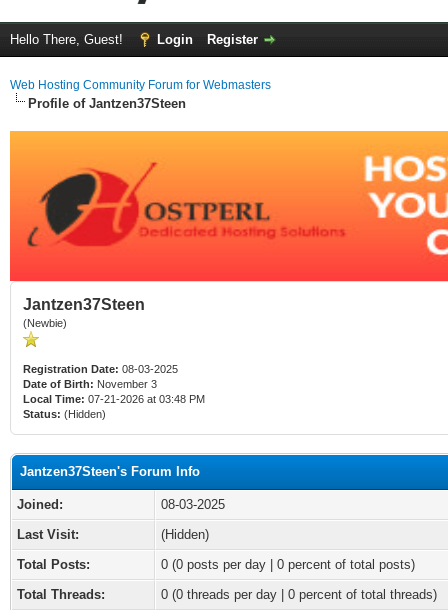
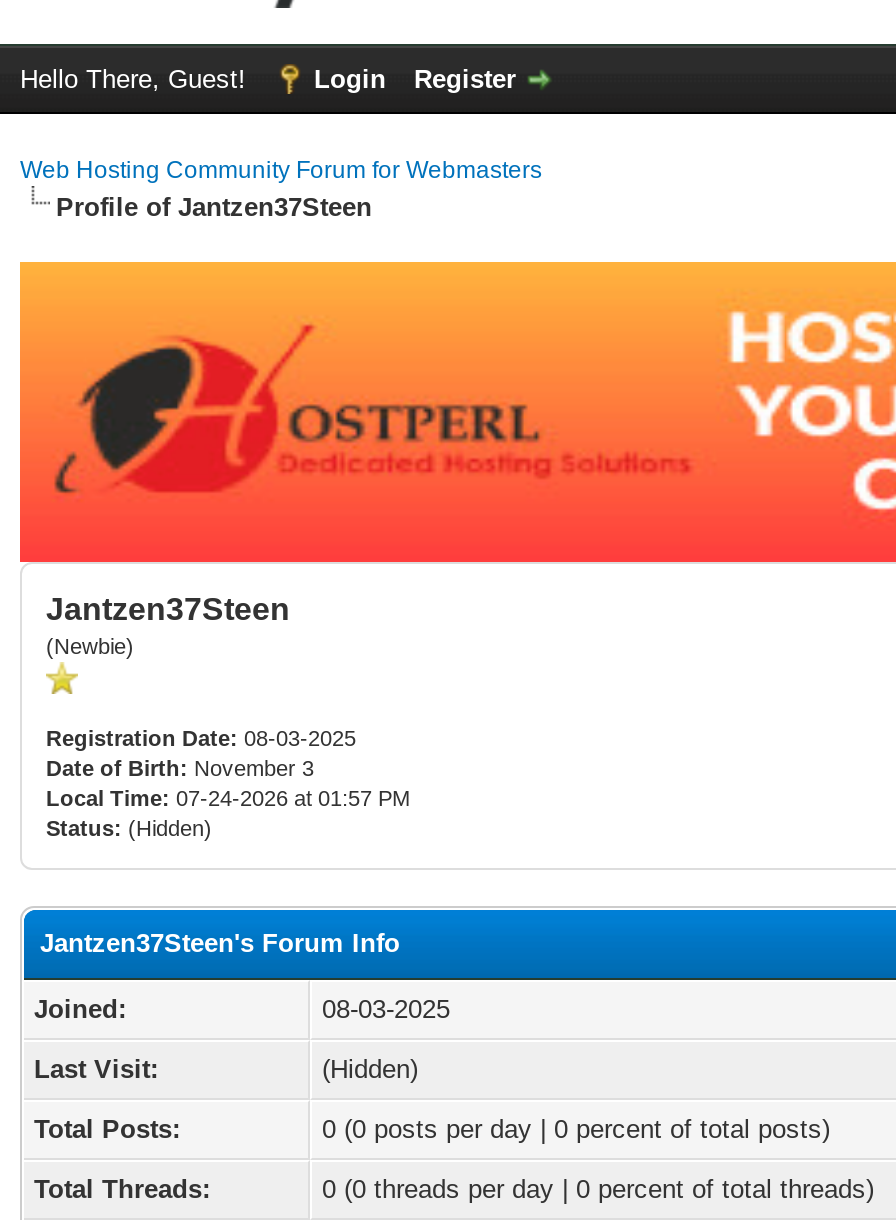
- Local Time: 07-21-2026 at 03:48 PM
+ Local Time: 07-24-2026 at 01:57 PM
